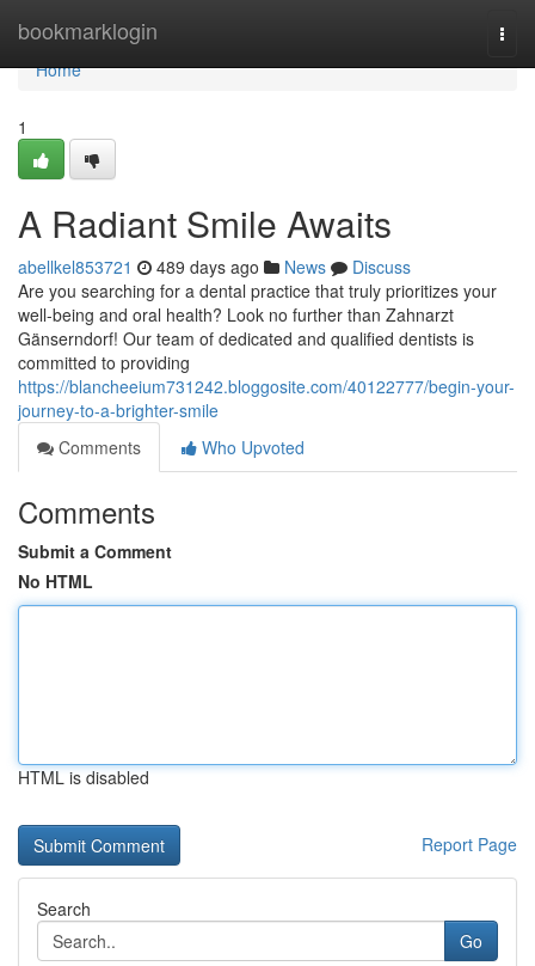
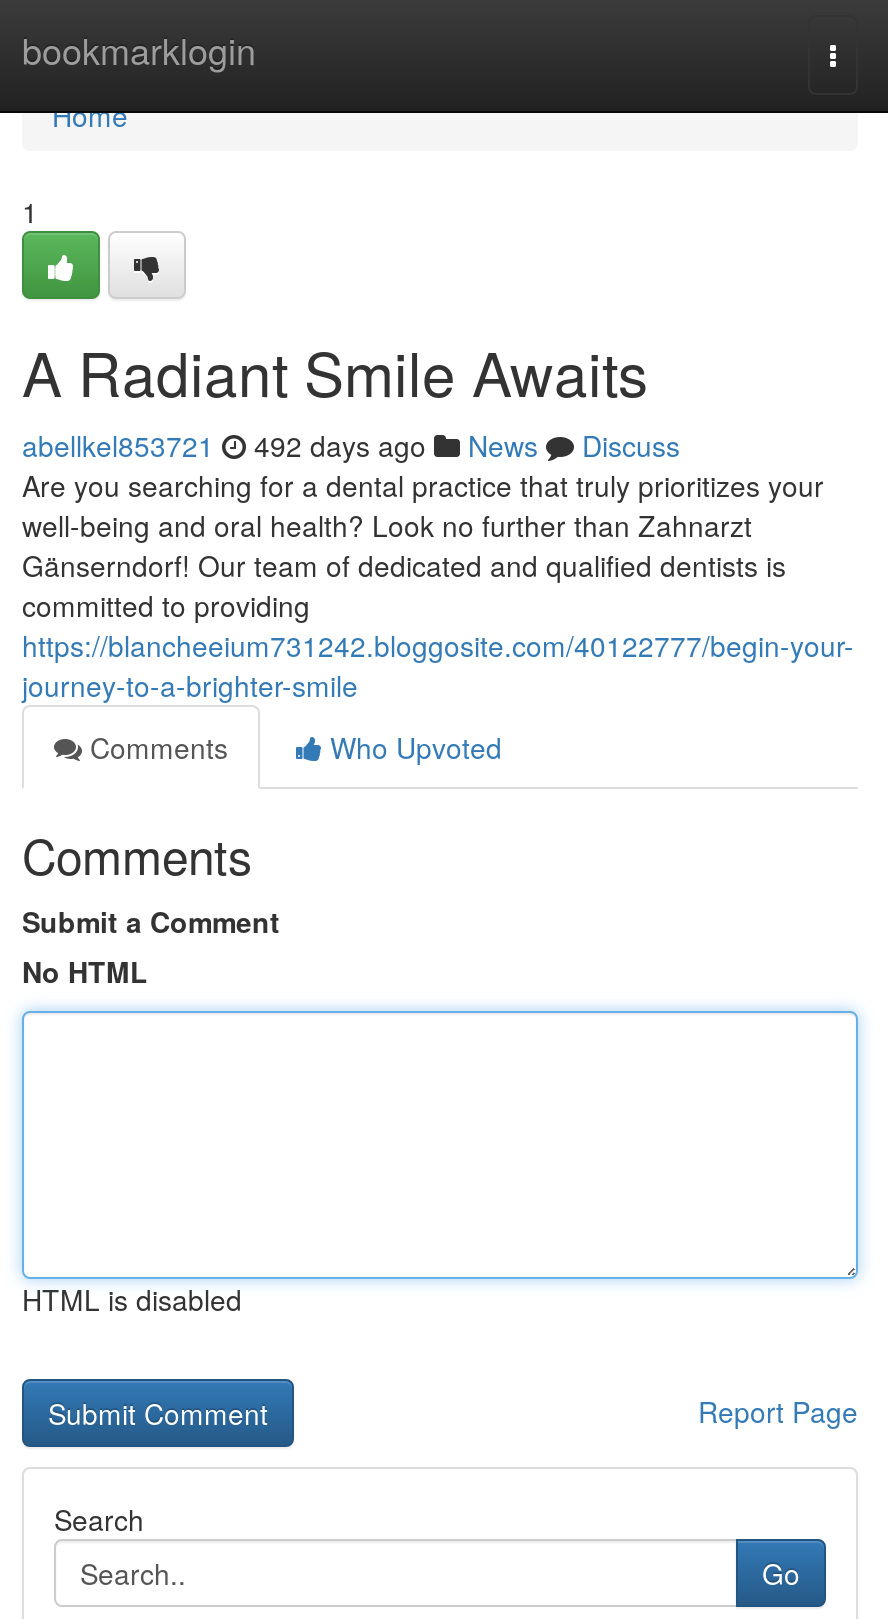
- abellkel853721 489 days ago News Discuss
+ abellkel853721 492 days ago News Discuss
